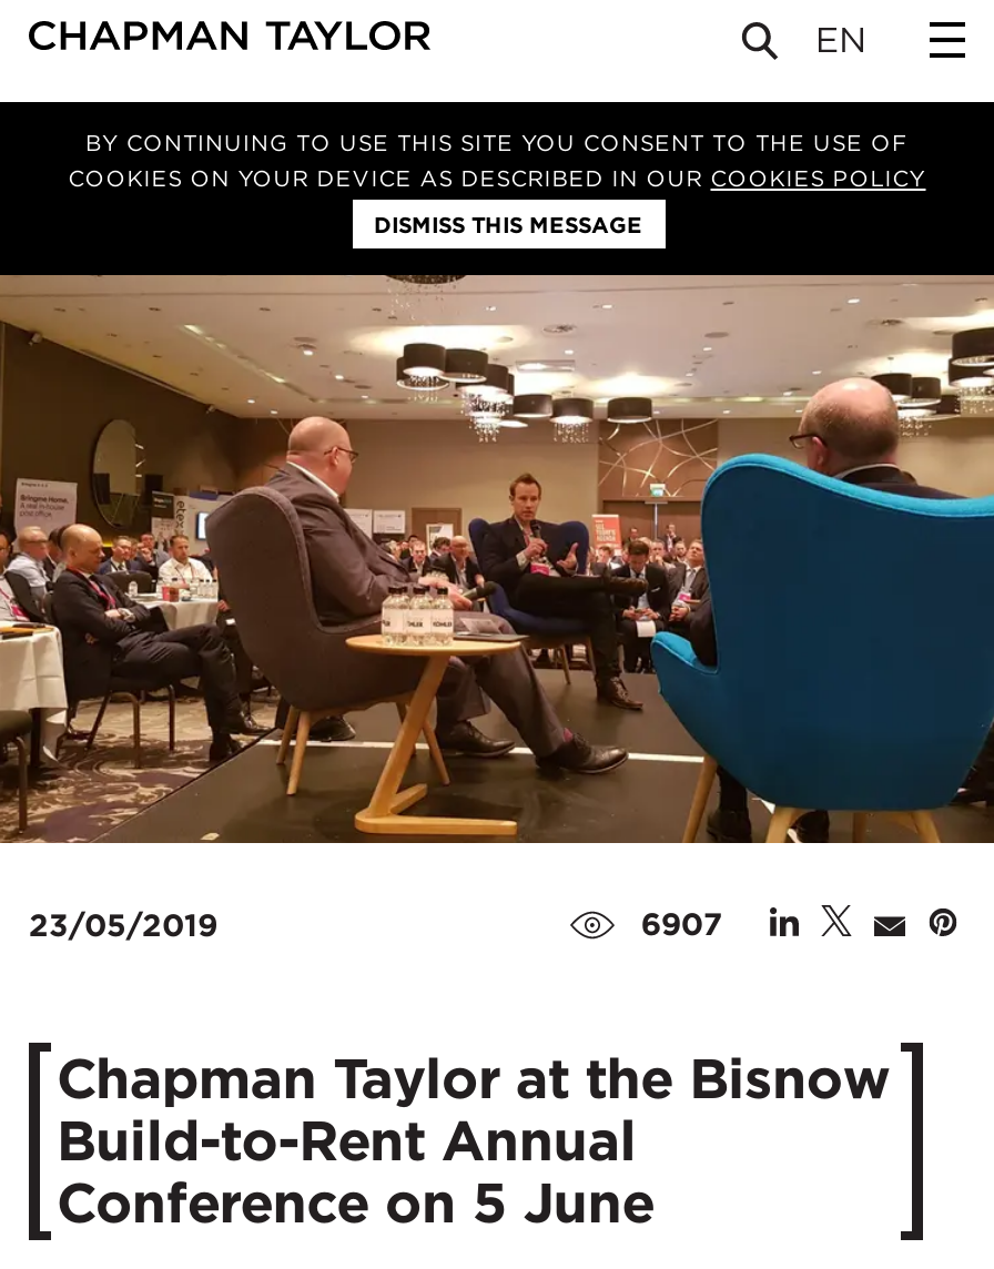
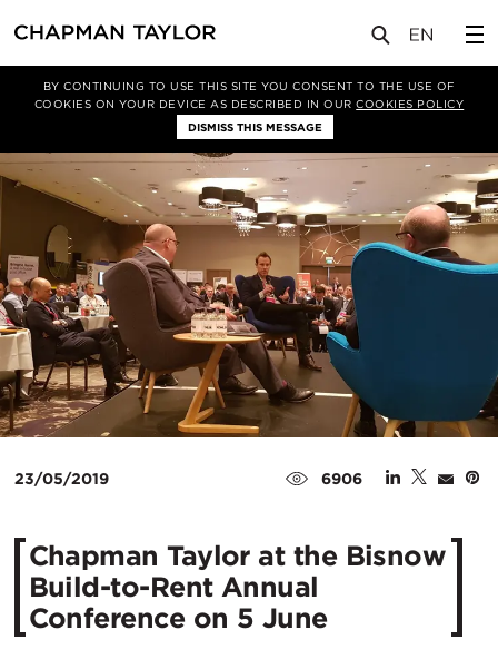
- 6907
+ 6906
